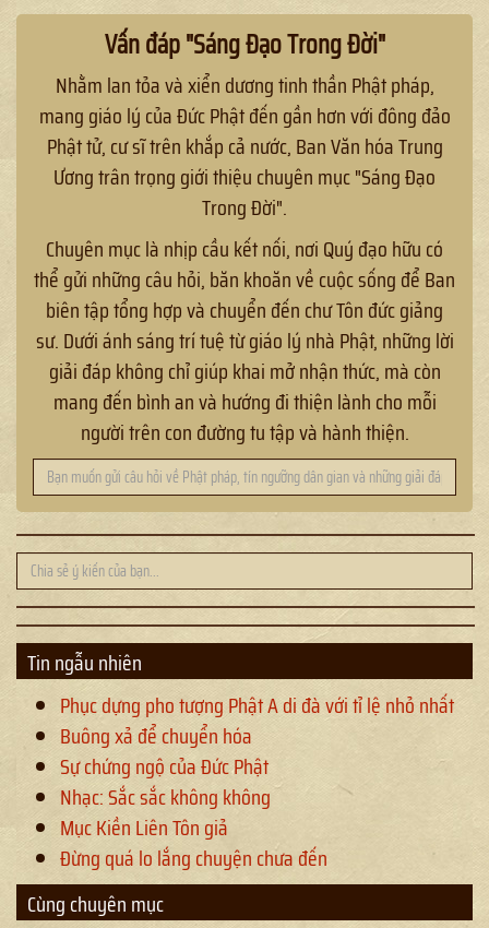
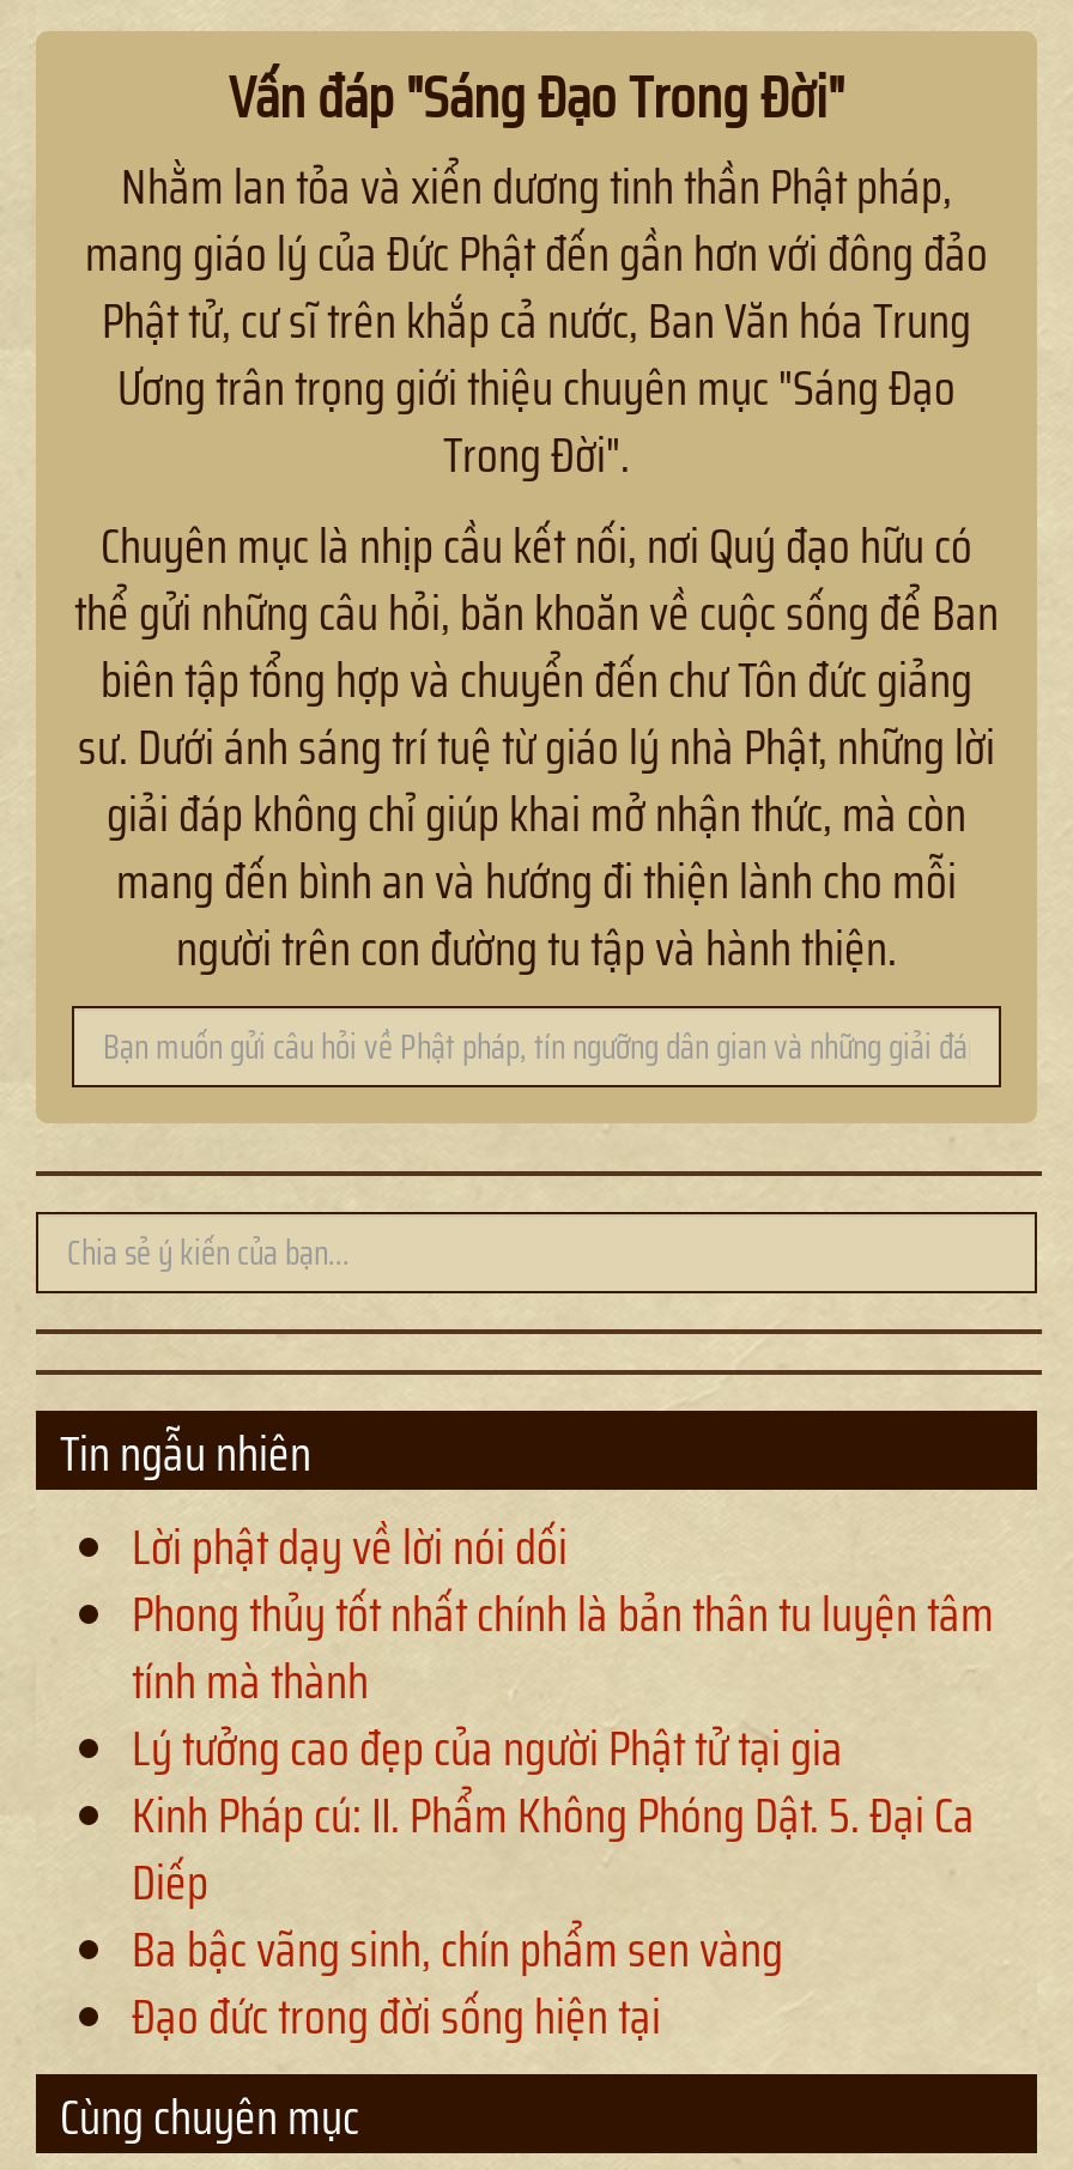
- Phục dựng pho tượng Phật A di đà với tỉ lệ nhỏ nhất
- Buông xả để chuyển hóa
- Sự chứng ngộ của Đức Phật
- Nhạc: Sắc sắc không không
- Mục Kiền Liên Tôn giả
- Đừng quá lo lắng chuyện chưa đến
+ Lời phật dạy về lời nói dối
+ Phong thủy tốt nhất chính là bản thân tu luyện tâm
+ tính mà thành
+ Lý tưởng cao đẹp của người Phật tử tại gia
+ Kinh Pháp cú: II. Phẩm Không Phóng Dật. 5. Ðại Ca
+ Diếp
+ Ba bậc vãng sinh, chín phẩm sen vàng
+ Đạo đức trong đời sống hiện tại
